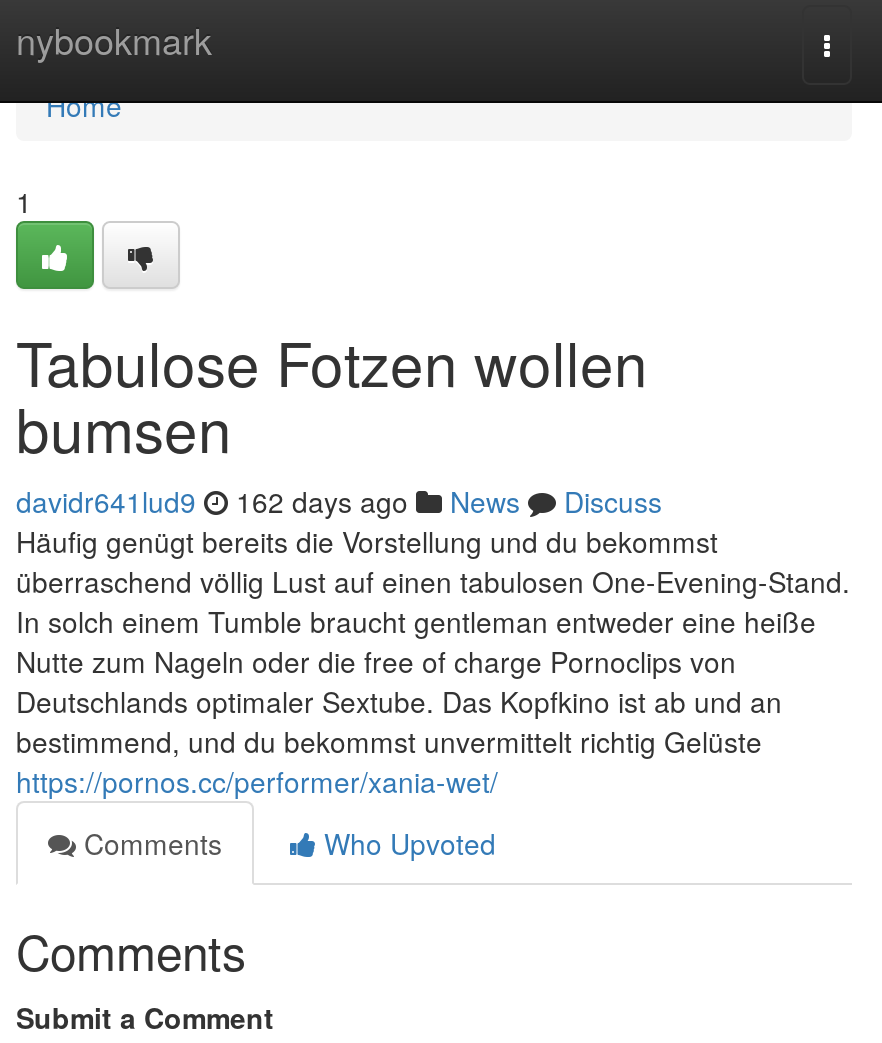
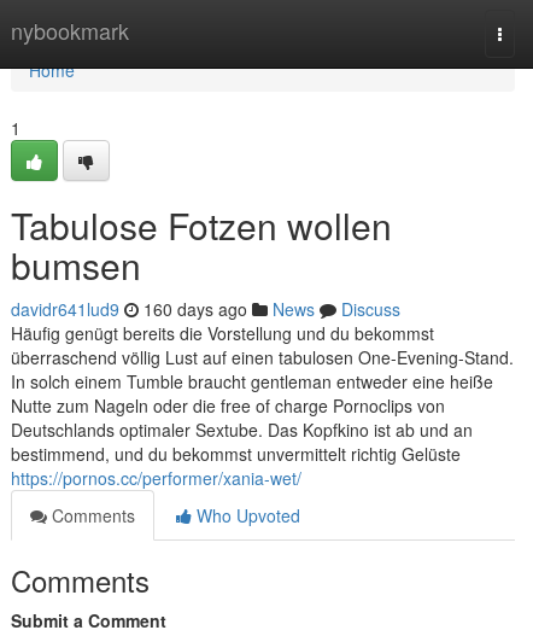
- davidr641lud9 162 days ago News Discuss
+ davidr641lud9 160 days ago News Discuss
